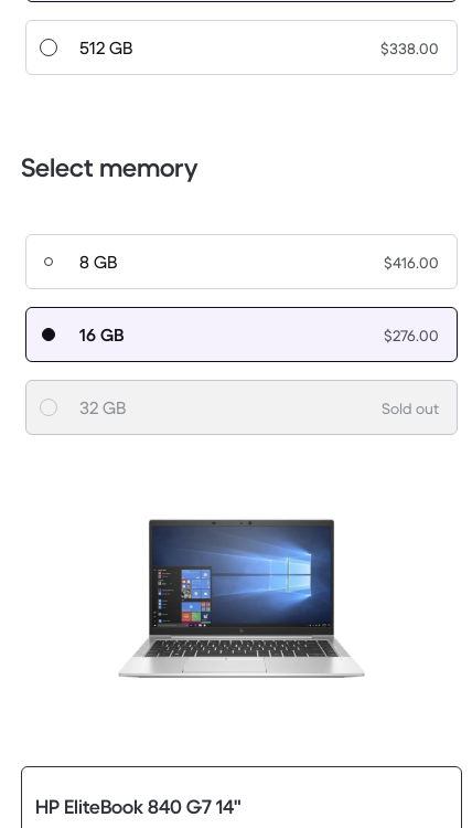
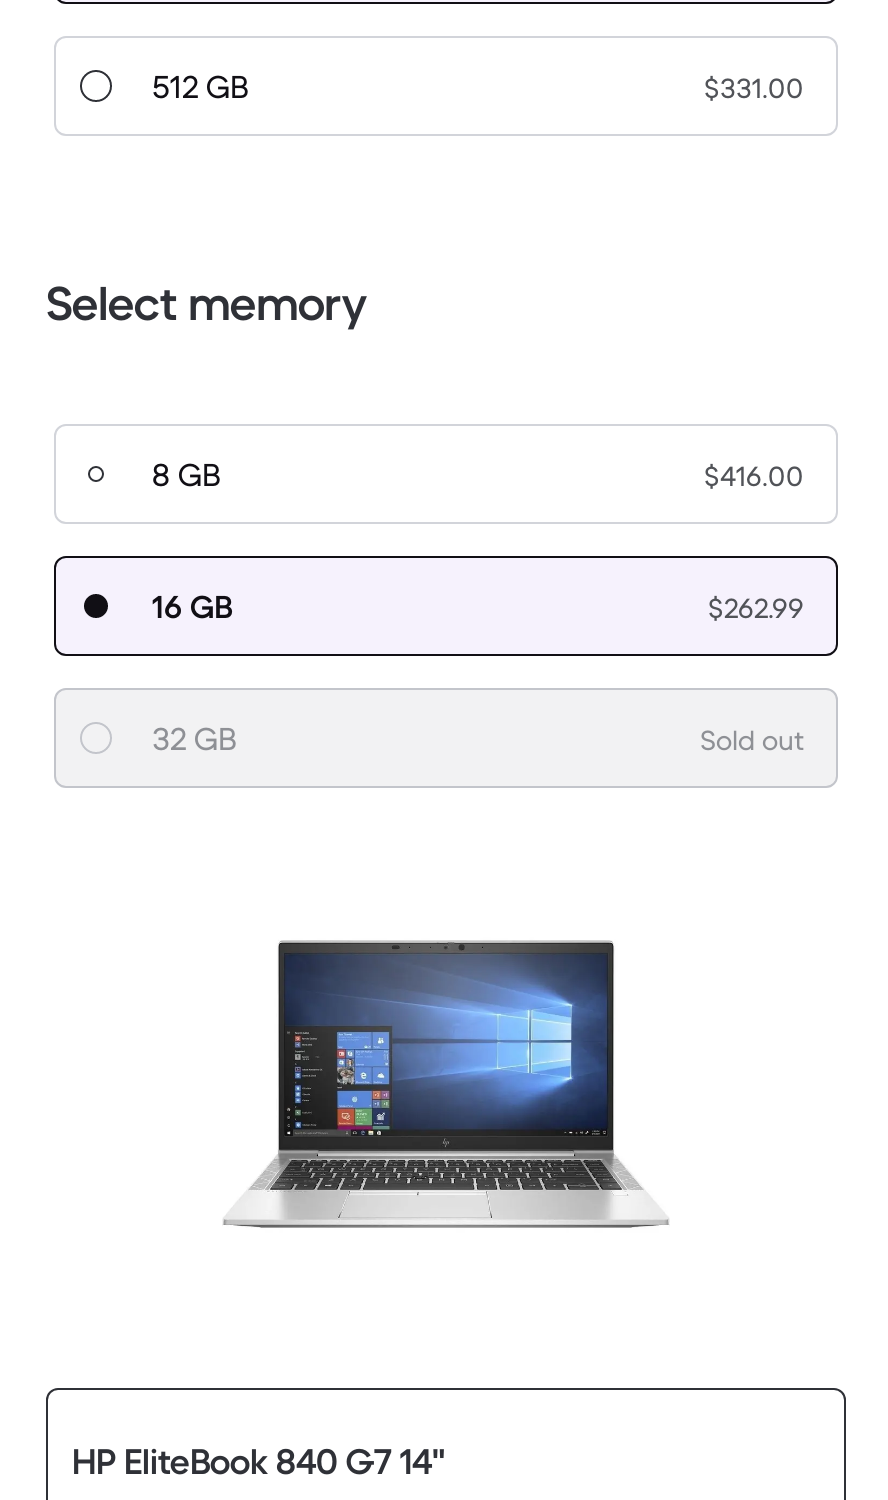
- $338.00
+ $331.00

- $276.00
+ $262.99
